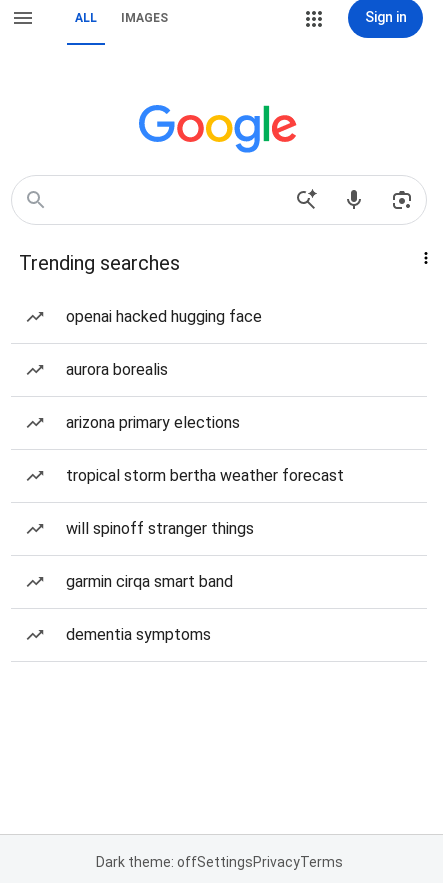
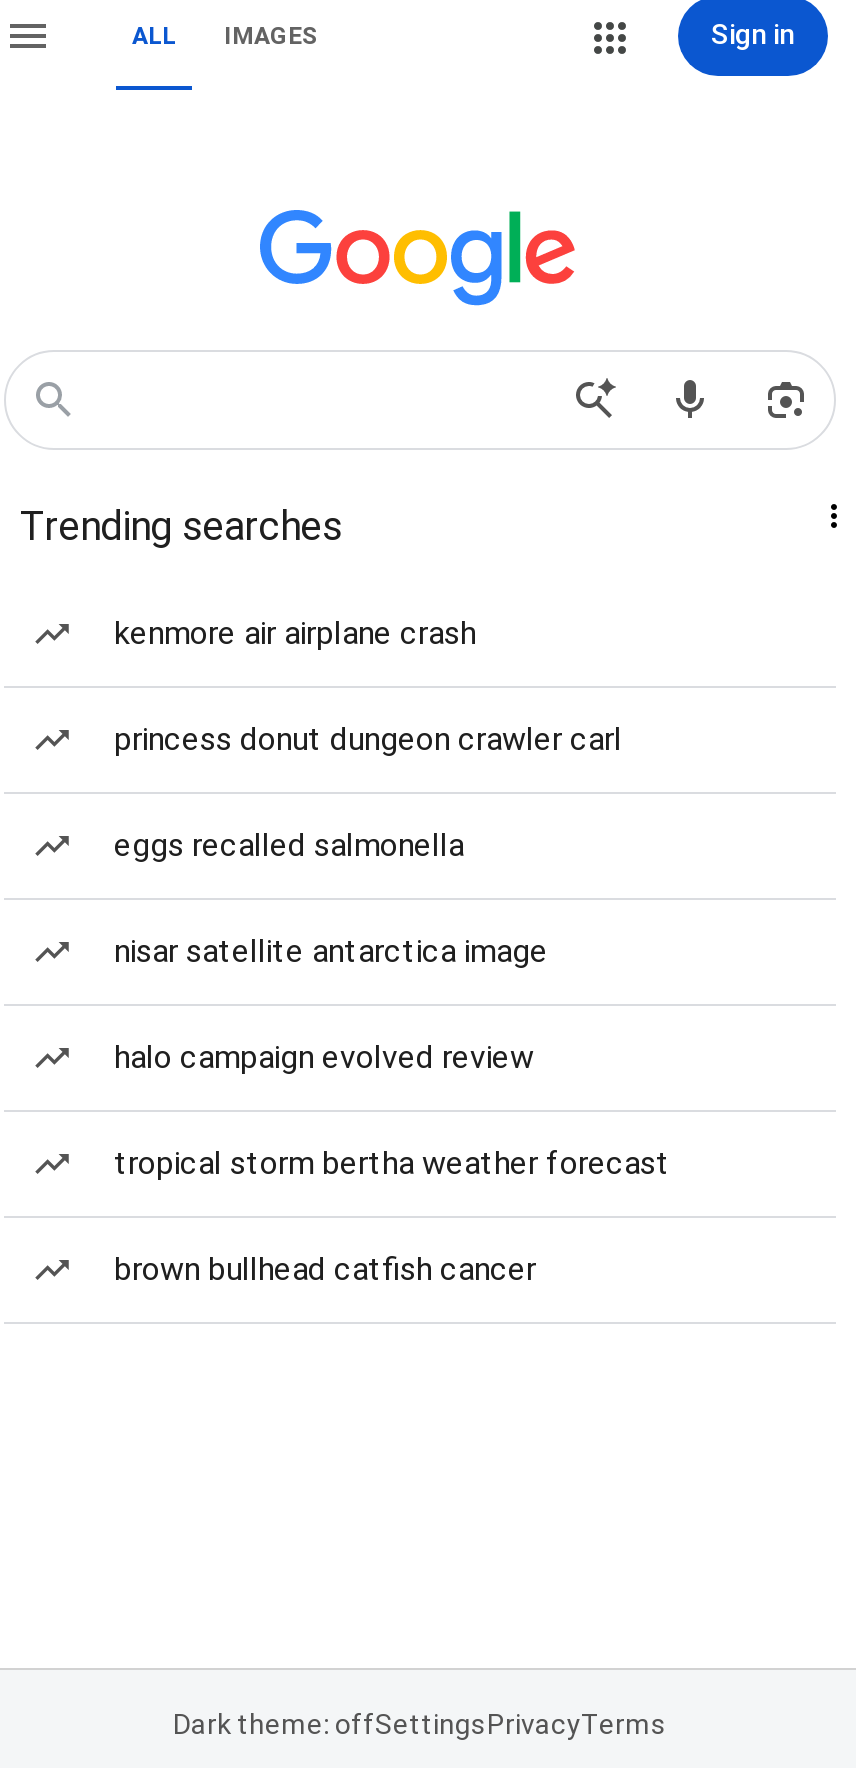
- openai hacked hugging face
- aurora borealis
- arizona primary elections
+ kenmore air airplane crash
+ princess donut dungeon crawler carl
+ eggs recalled salmonella
+ nisar satellite antarctica image
+ halo campaign evolved review

moved down: tropical storm bertha weather forecast

- will spinoff stranger things
- garmin cirqa smart band
- dementia symptoms
+ brown bullhead catfish cancer
